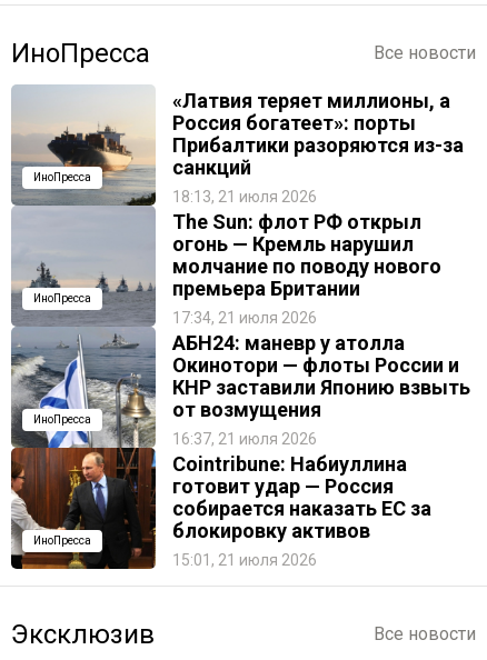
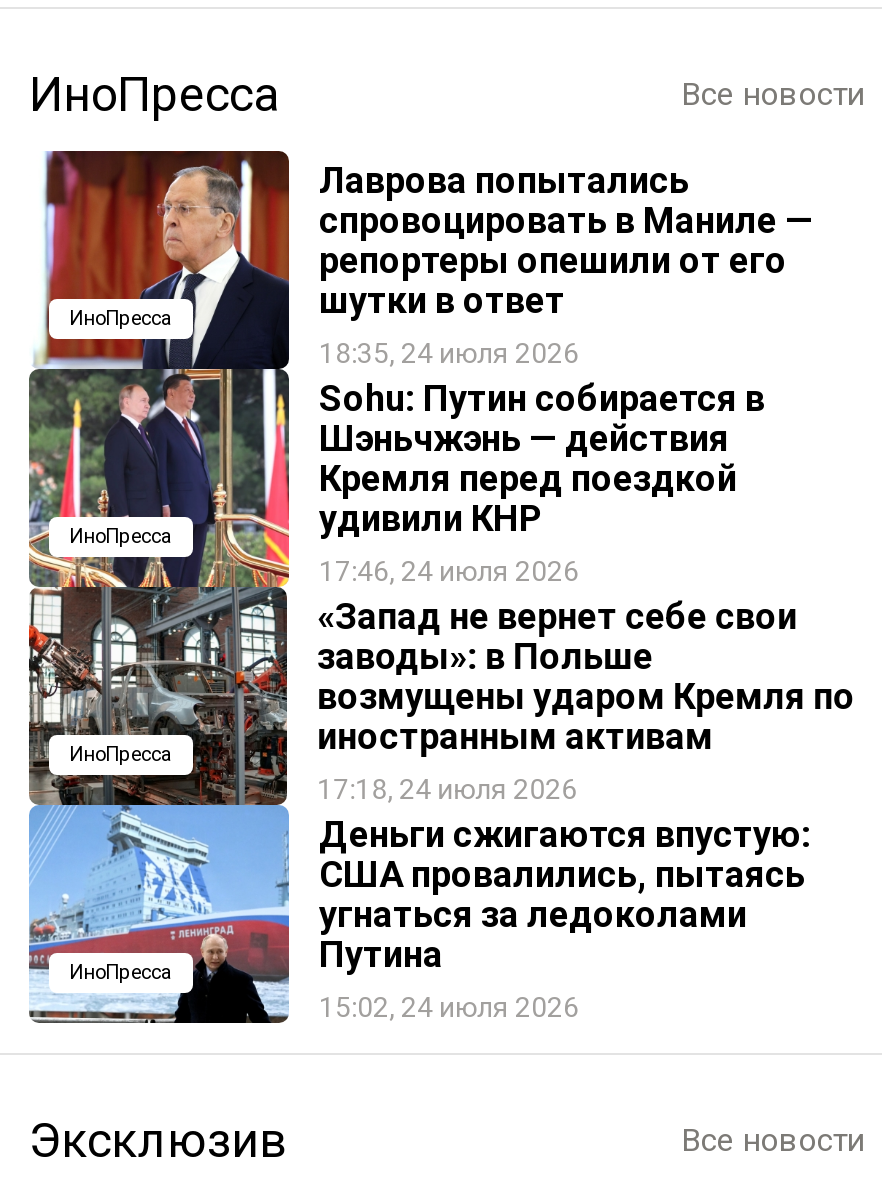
- [image]
- АБН24: маневр у атолла
- Окинотори — флоты России и
- КНР заставили Японию взвыть
- от возмущения
- 16:37, 21 июля 2026
+ [image]
+ «Запад не вернет себе свои
+ заводы»: в Польше
+ возмущены ударом Кремля по
+ иностранным активам
+ 17:18, 24 июля 2026

- «Латвия теряет миллионы, а
- Россия богатеет»: порты
- Прибалтики разоряются из-за
- санкций
- 18:13, 21 июля 2026
+ Лаврова попытались
+ спровоцировать в Маниле —
+ репортеры опешили от его
+ шутки в ответ
+ 18:35, 24 июля 2026

- The Sun: флот РФ открыл
- огонь — Кремль нарушил
- молчание по поводу нового
- премьера Британии
- 17:34, 21 июля 2026
+ Sohu: Путин собирается в
+ Шэньчжэнь — действия
+ Кремля перед поездкой
+ удивили КНР
+ 17:46, 24 июля 2026

- Cointribune: Набиуллина
- готовит удар — Россия
- собирается наказать EC за
- блокировку активов
- 15:01, 21 июля 2026
+ Деньги сжигаются впустую:
+ США провалились, пытаясь
+ угнаться за ледоколами
+ Путина
+ 15:02, 24 июля 2026
